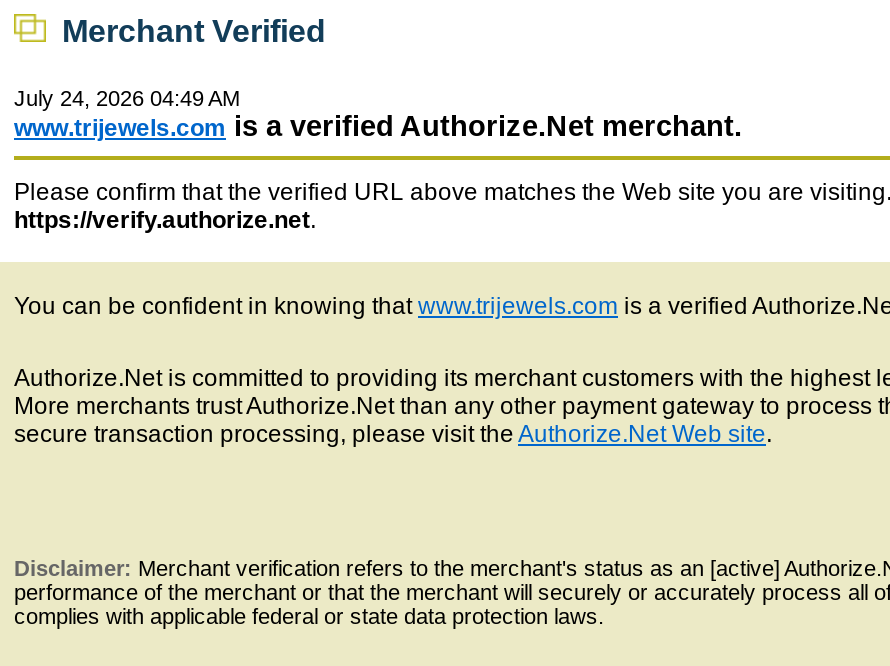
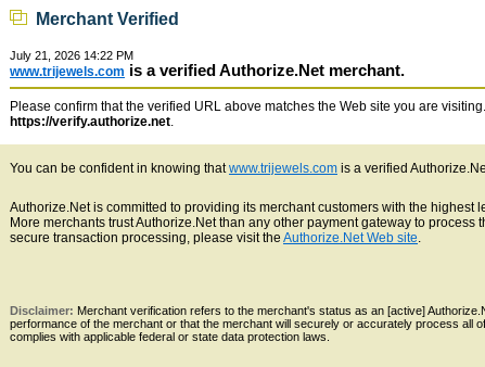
- July 24, 2026 04:49 AM
+ July 21, 2026 14:22 PM
